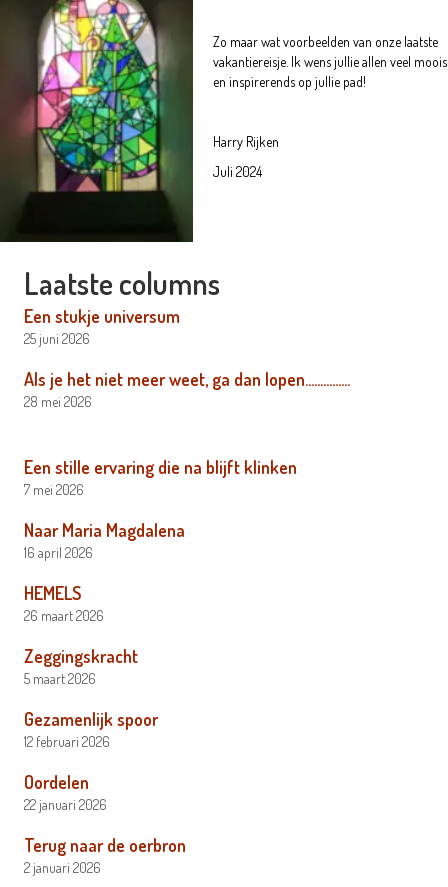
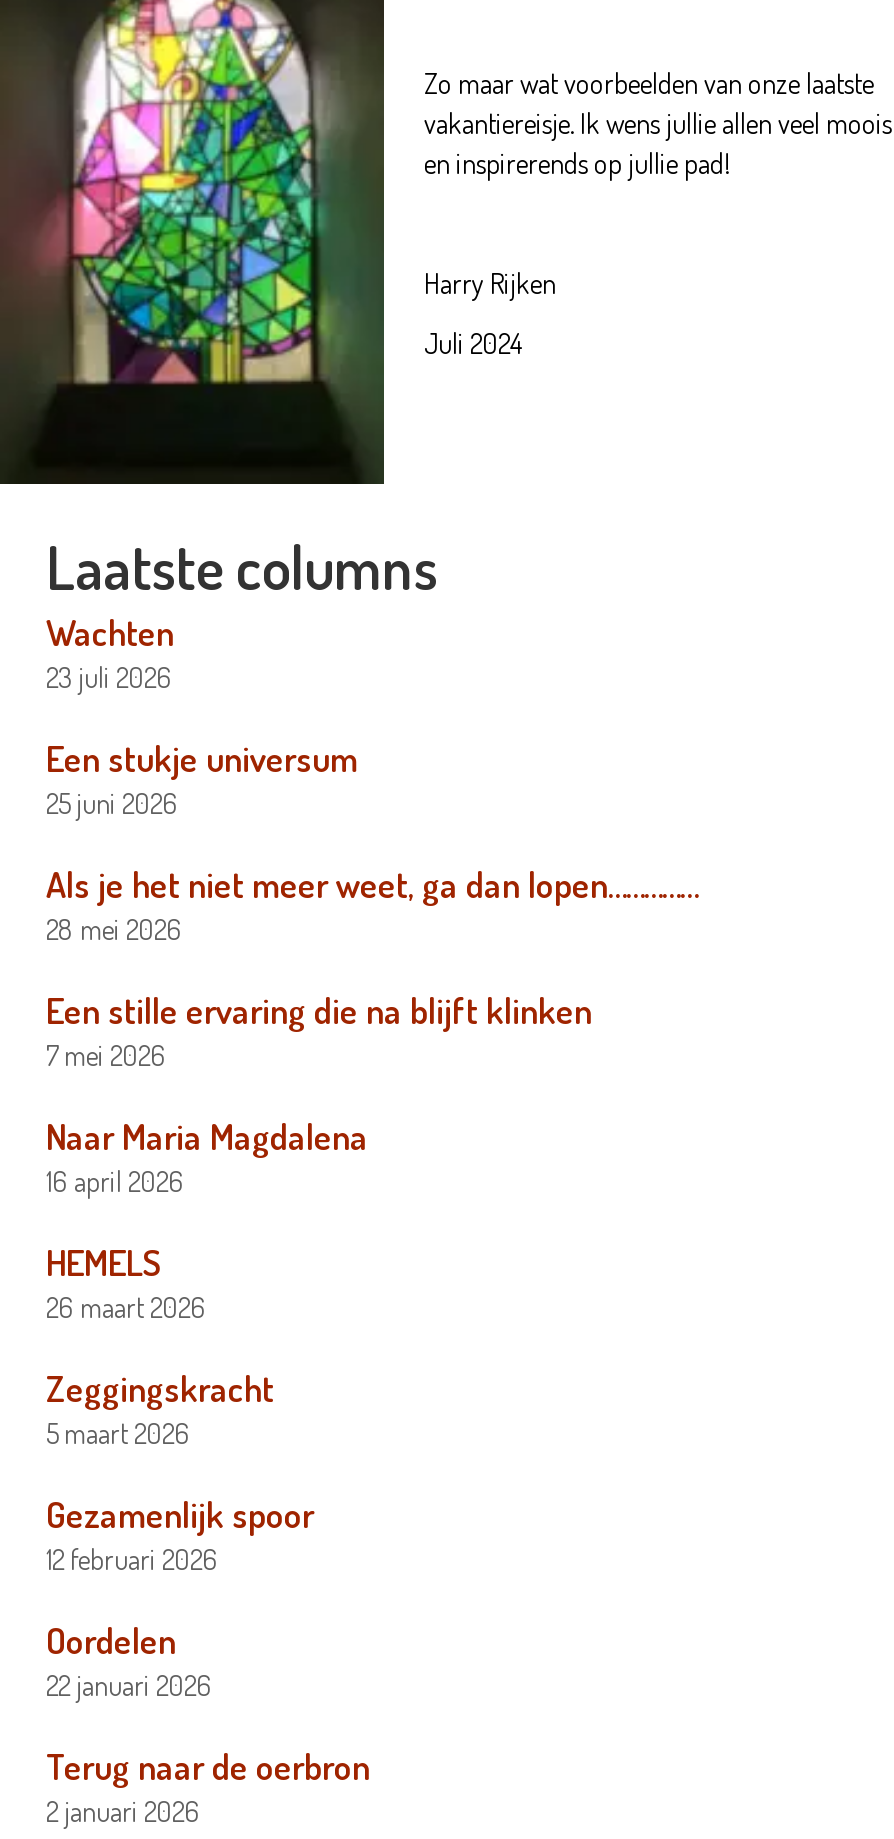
+ Wachten
+ 23 juli 2026

moved down: Een stukje universum | 25 juni 2026 | Als je het niet meer weet, ga dan lopen…………… | 28 mei 2026
